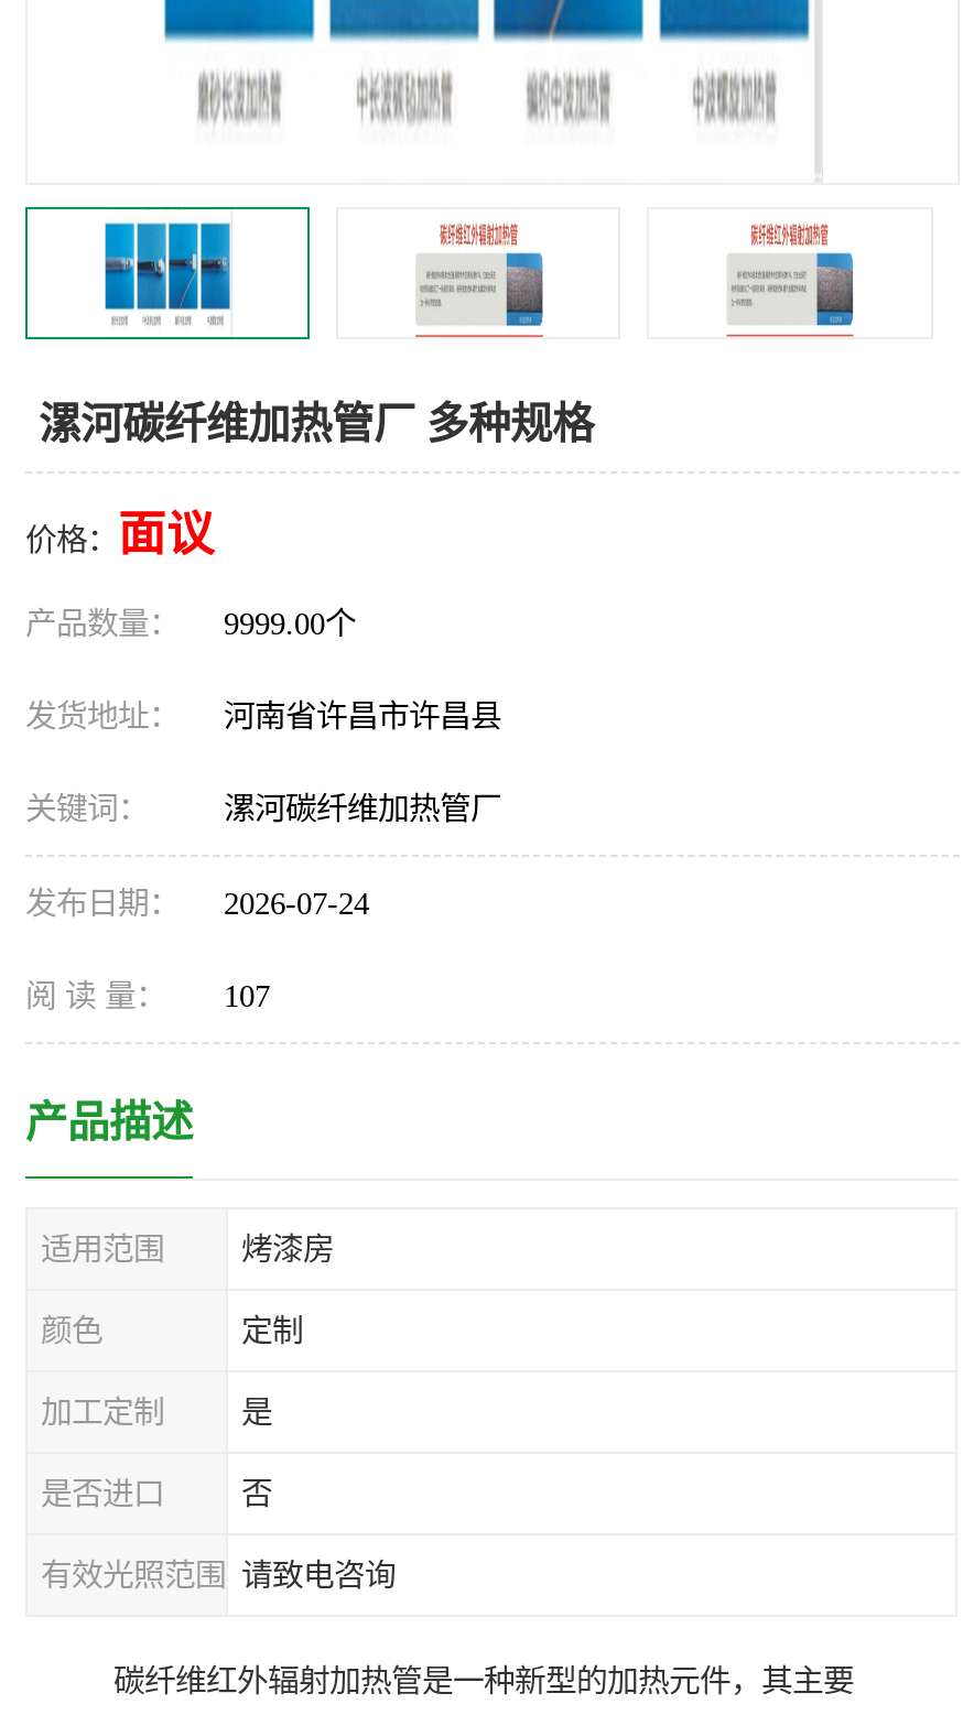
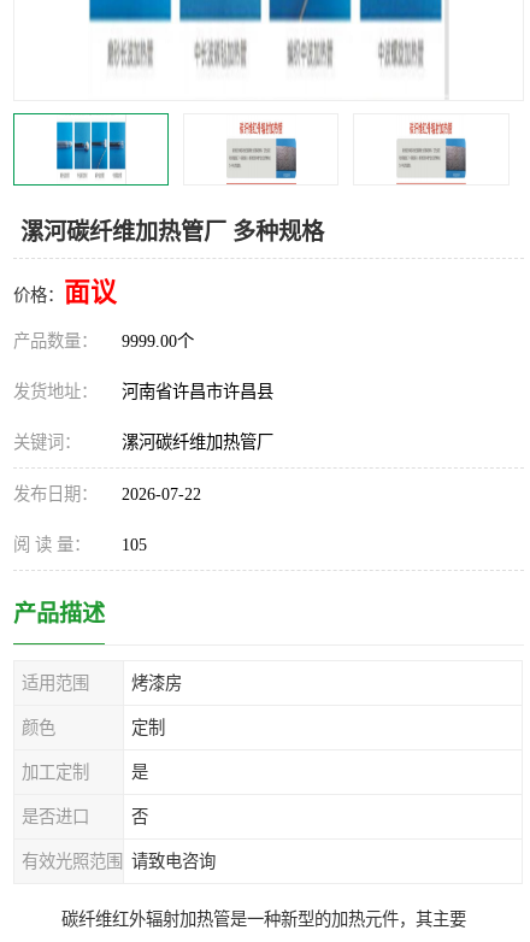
- 发布日期： 2026-07-24
+ 发布日期： 2026-07-22

- 阅 读 量： 107
+ 阅 读 量： 105
